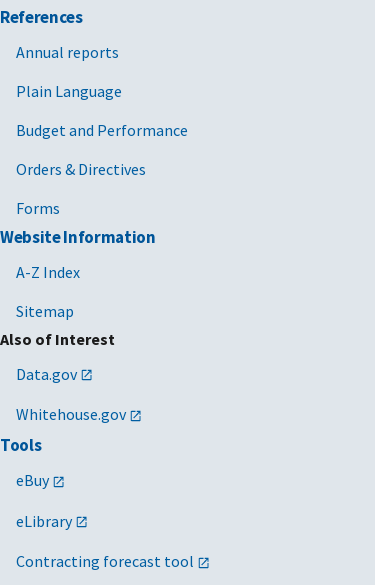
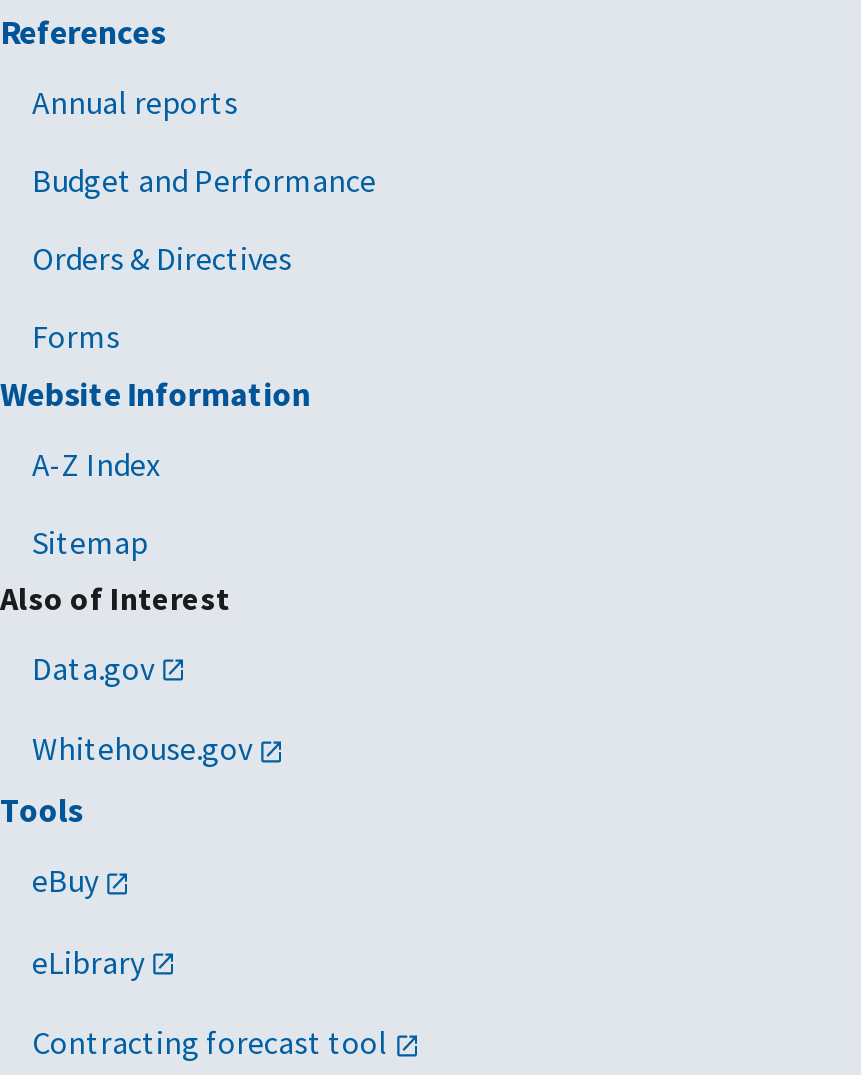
- Plain Language
